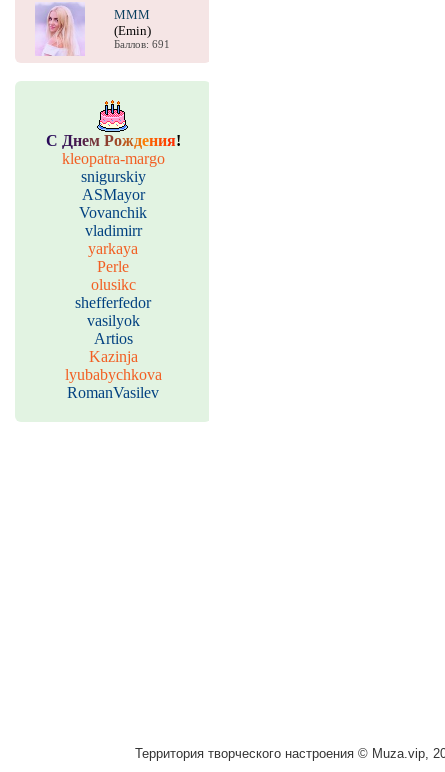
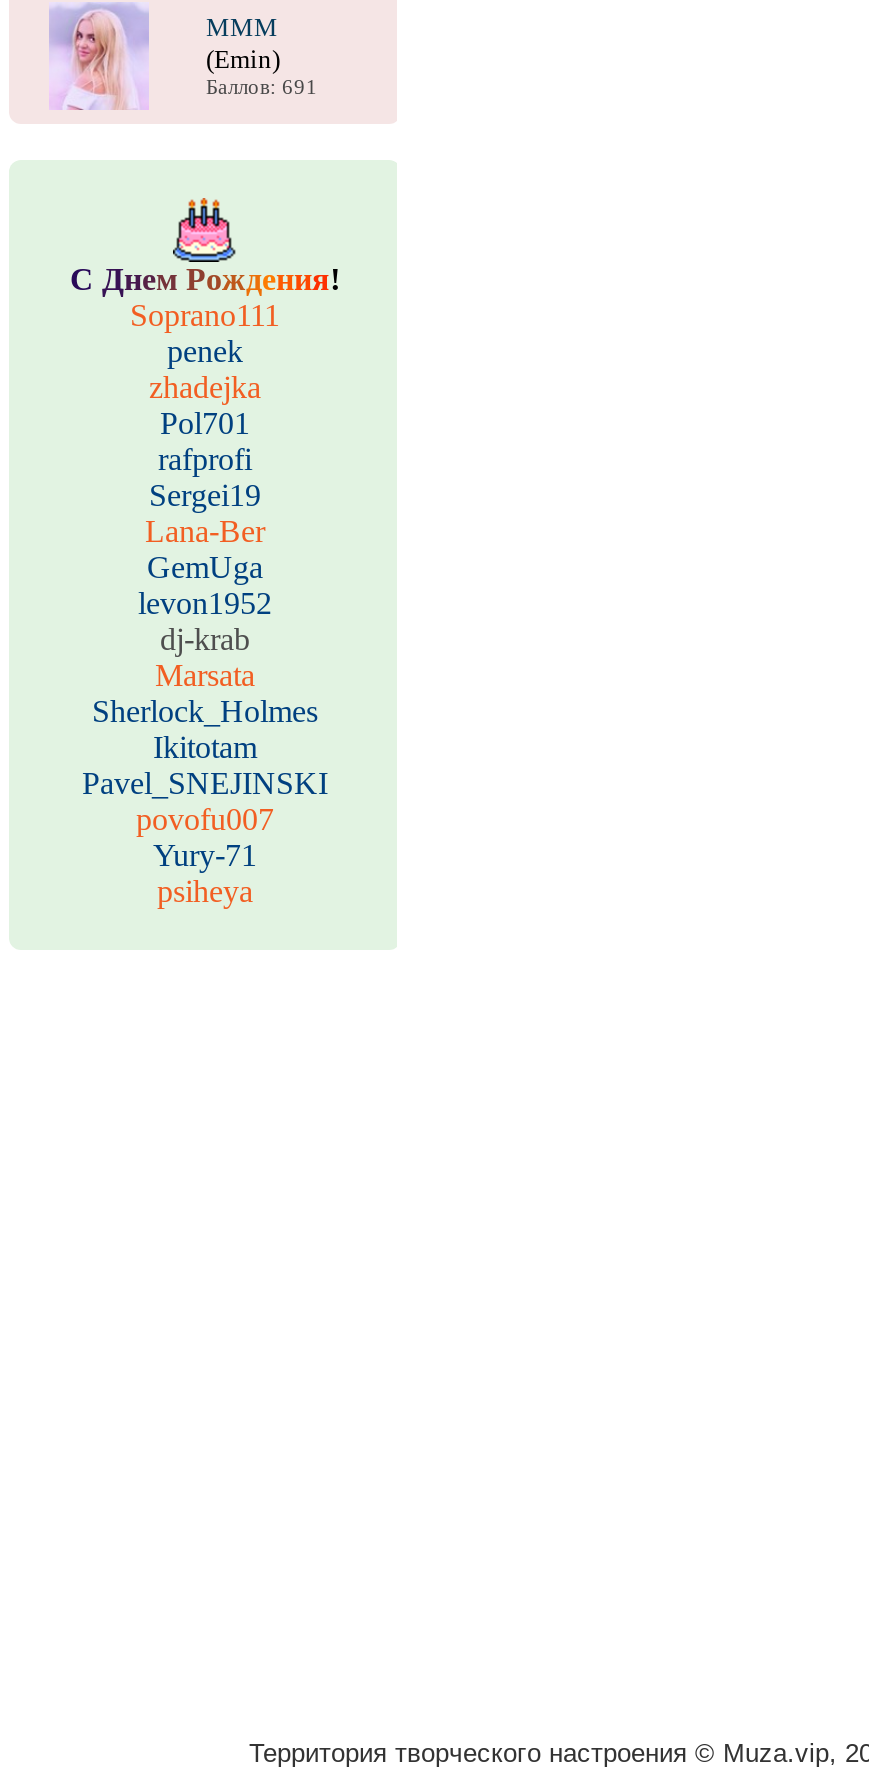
- kleopatra-margo
- snigurskiy
- ASMayor
- Vovanchik
- vladimirr
- yarkaya
- Perle
- olusikc
- shefferfedor
- vasilyok
- Artios
- Kazinja
- lyubabychkova
- RomanVasilev
+ Soprano111
+ penek
+ zhadejka
+ Pol701
+ rafprofi
+ Sergei19
+ Lana-Ber
+ GemUga
+ levon1952
+ dj-krab
+ Marsata
+ Sherlock_Holmes
+ Ikitotam
+ Pavel_SNEJINSKI
+ povofu007
+ Yury-71
+ psiheya
